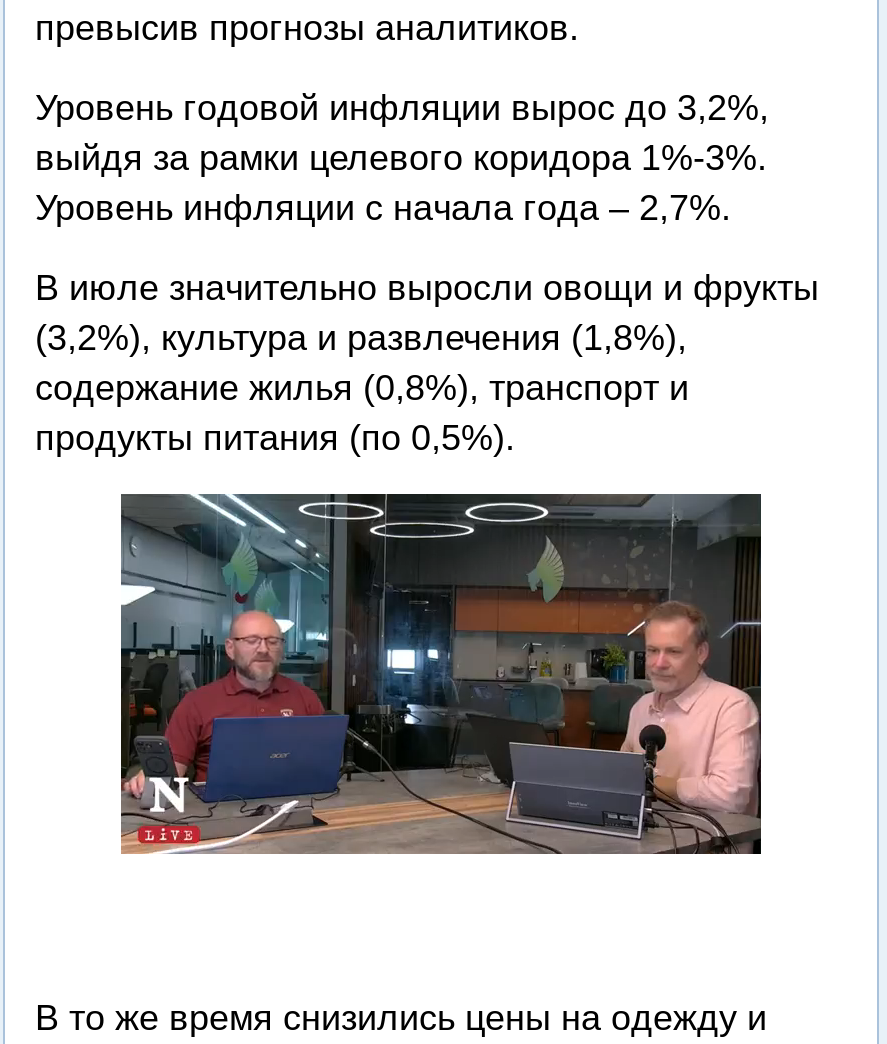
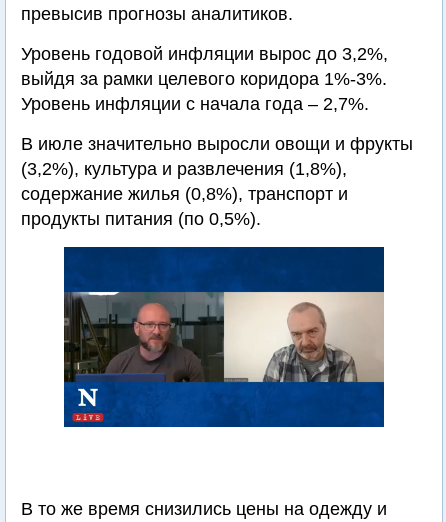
- [image]
+ [image]
